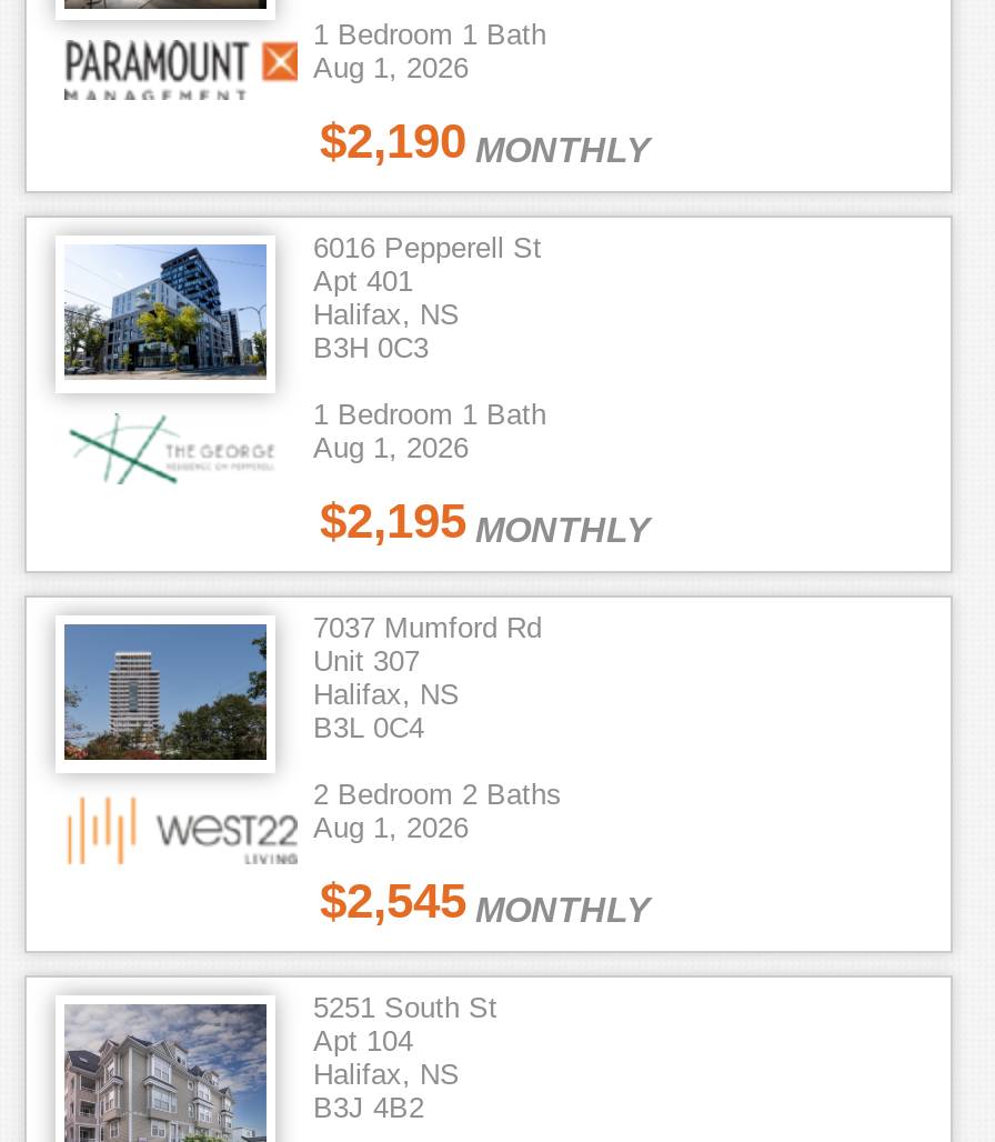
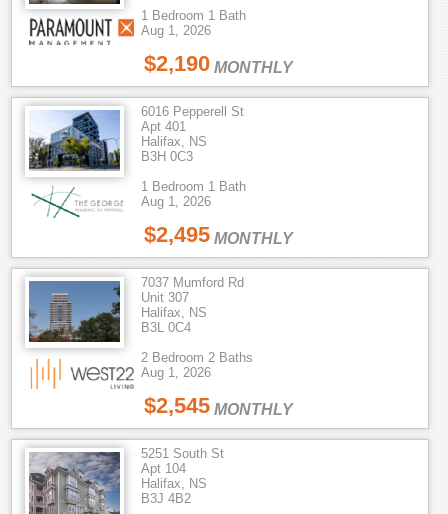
- $2,195 MONTHLY
+ $2,495 MONTHLY
